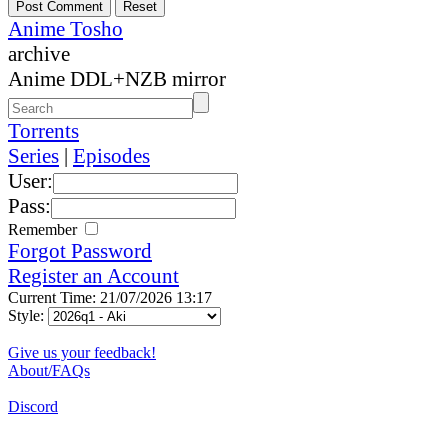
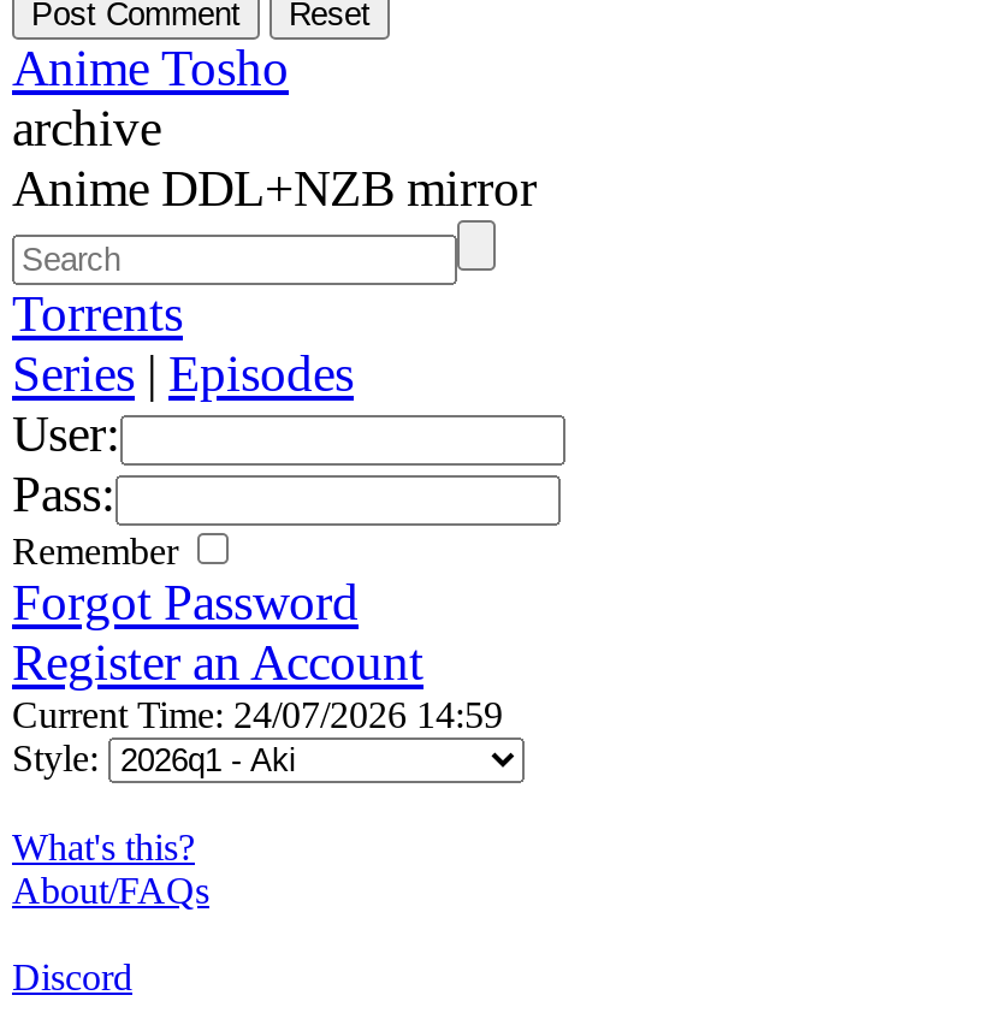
- Current Time: 21/07/2026 13:17
+ Current Time: 24/07/2026 14:59

- Give us your feedback!
+ What's this?
